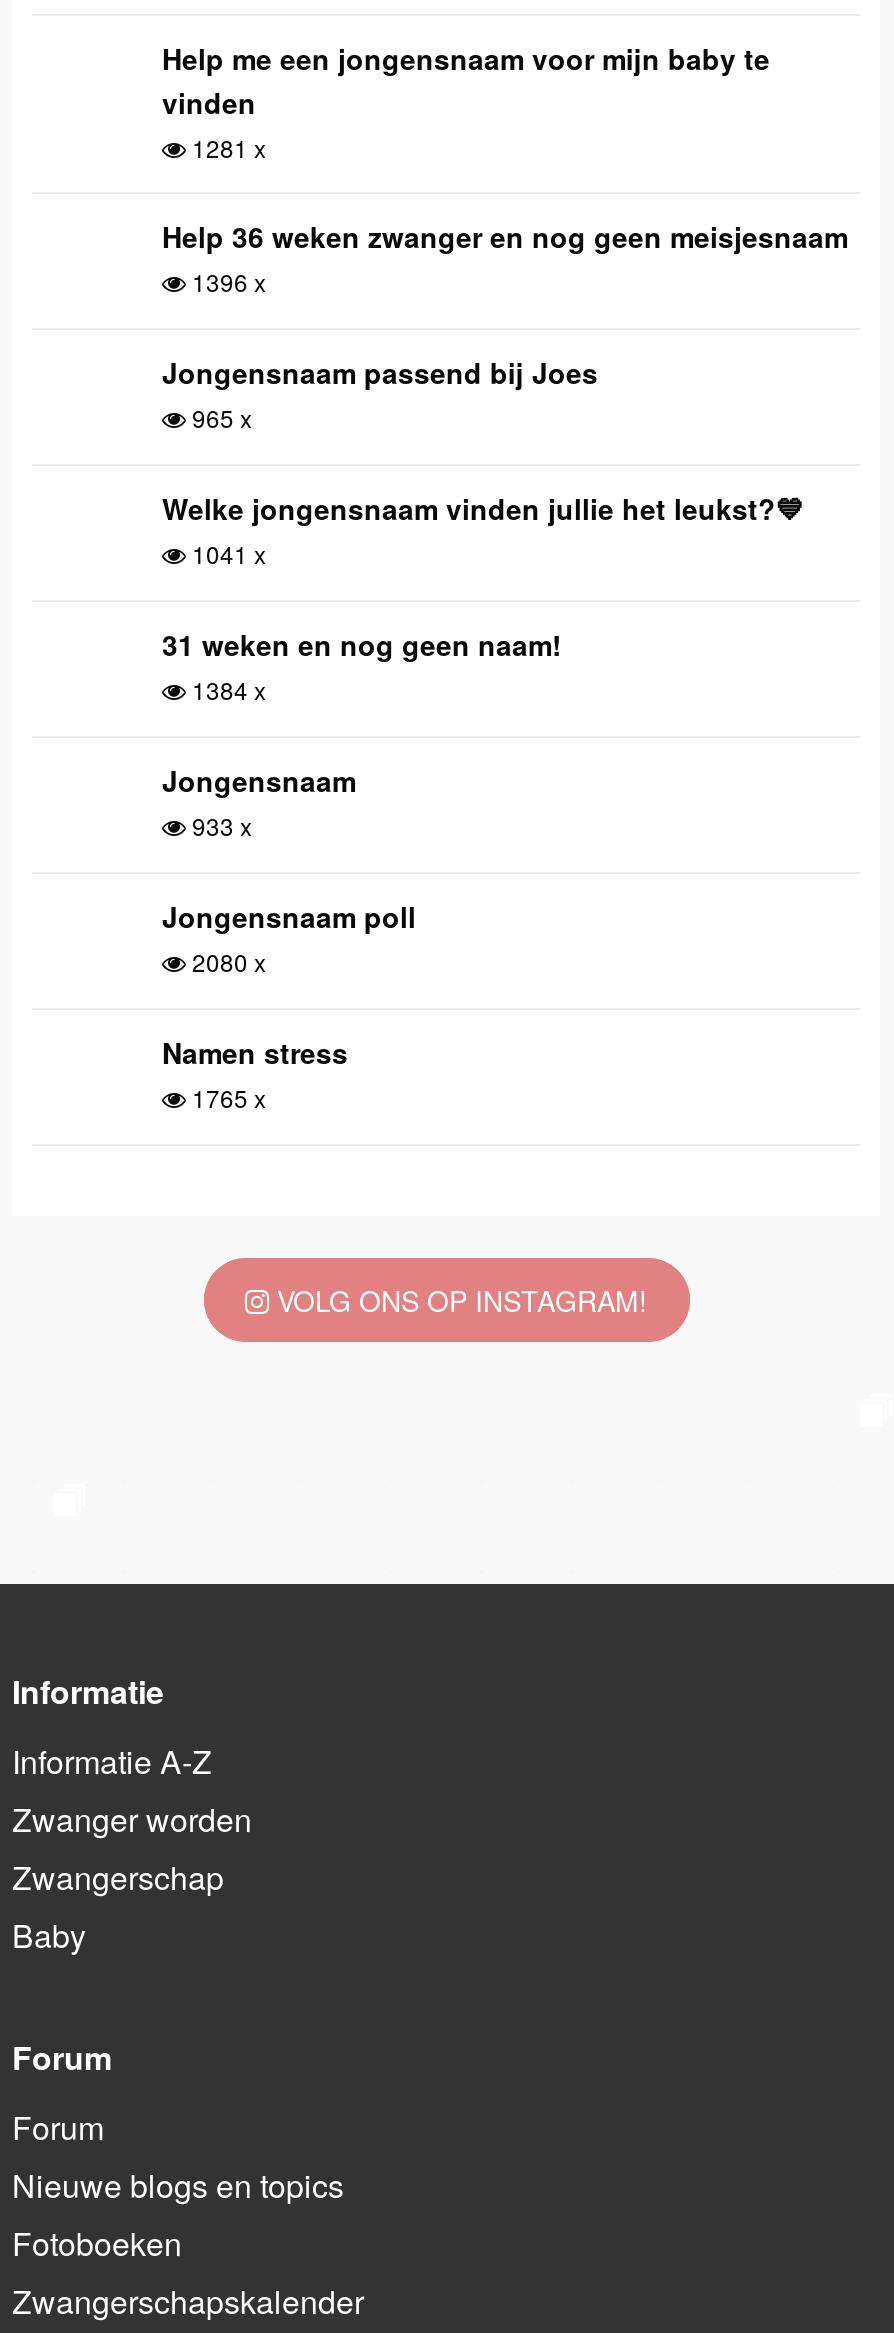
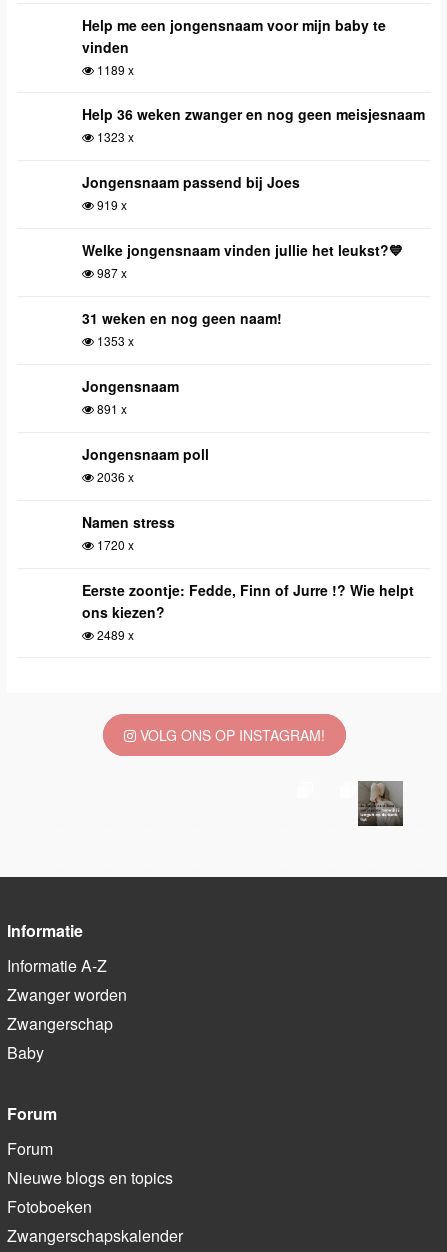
- 1281 x
+ 1189 x

- 1396 x
+ 1323 x

- 965 x
+ 919 x

- 1041 x
+ 987 x

- 1384 x
+ 1353 x

- 933 x
+ 891 x

- 2080 x
+ 2036 x

- 1765 x
+ 1720 x
+ Eerste zoontje: Fedde, Finn of Jurre !? Wie helpt
+ ons kiezen?
+ 2489 x

+ [image]
